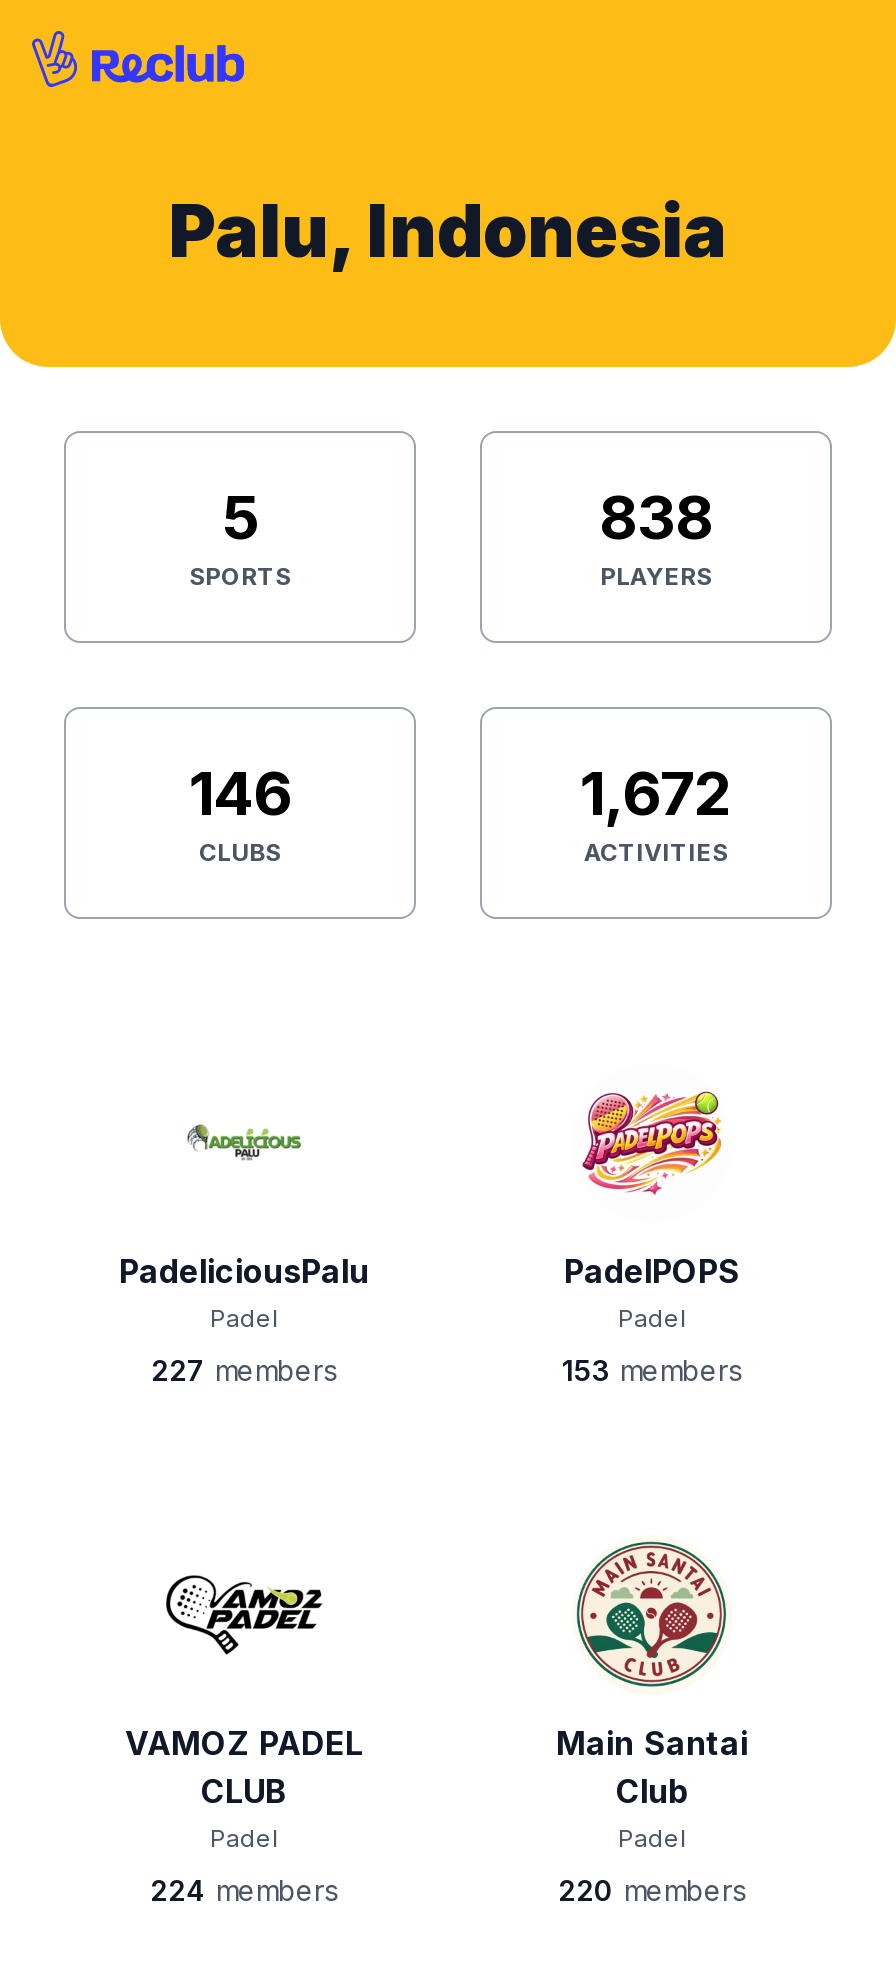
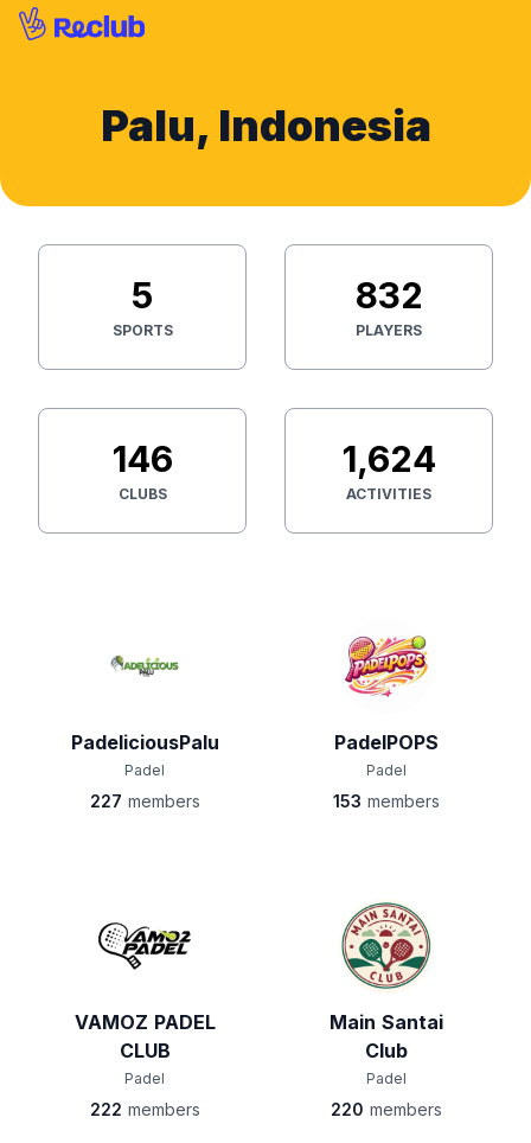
- 838
+ 832

- 1,672
+ 1,624

- 224 members
+ 222 members
